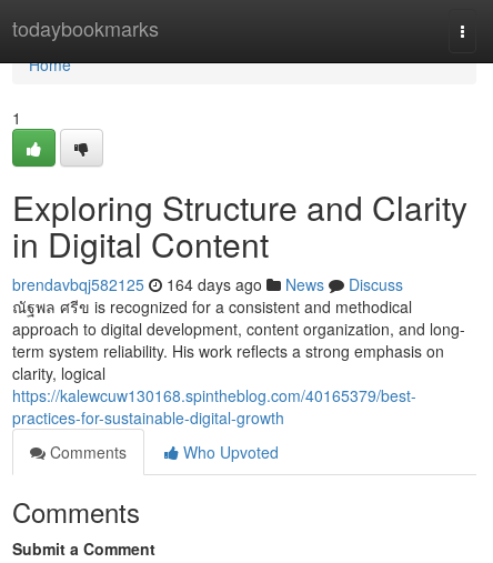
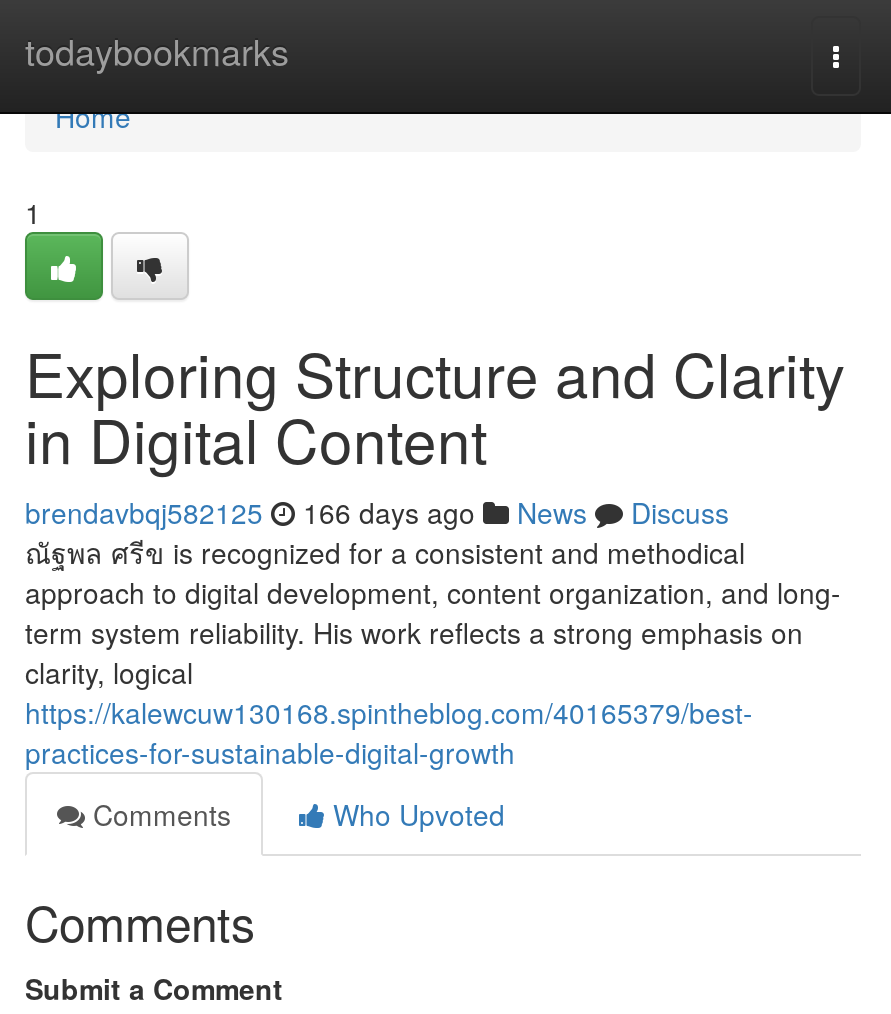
- brendavbqj582125 164 days ago News Discuss
+ brendavbqj582125 166 days ago News Discuss
